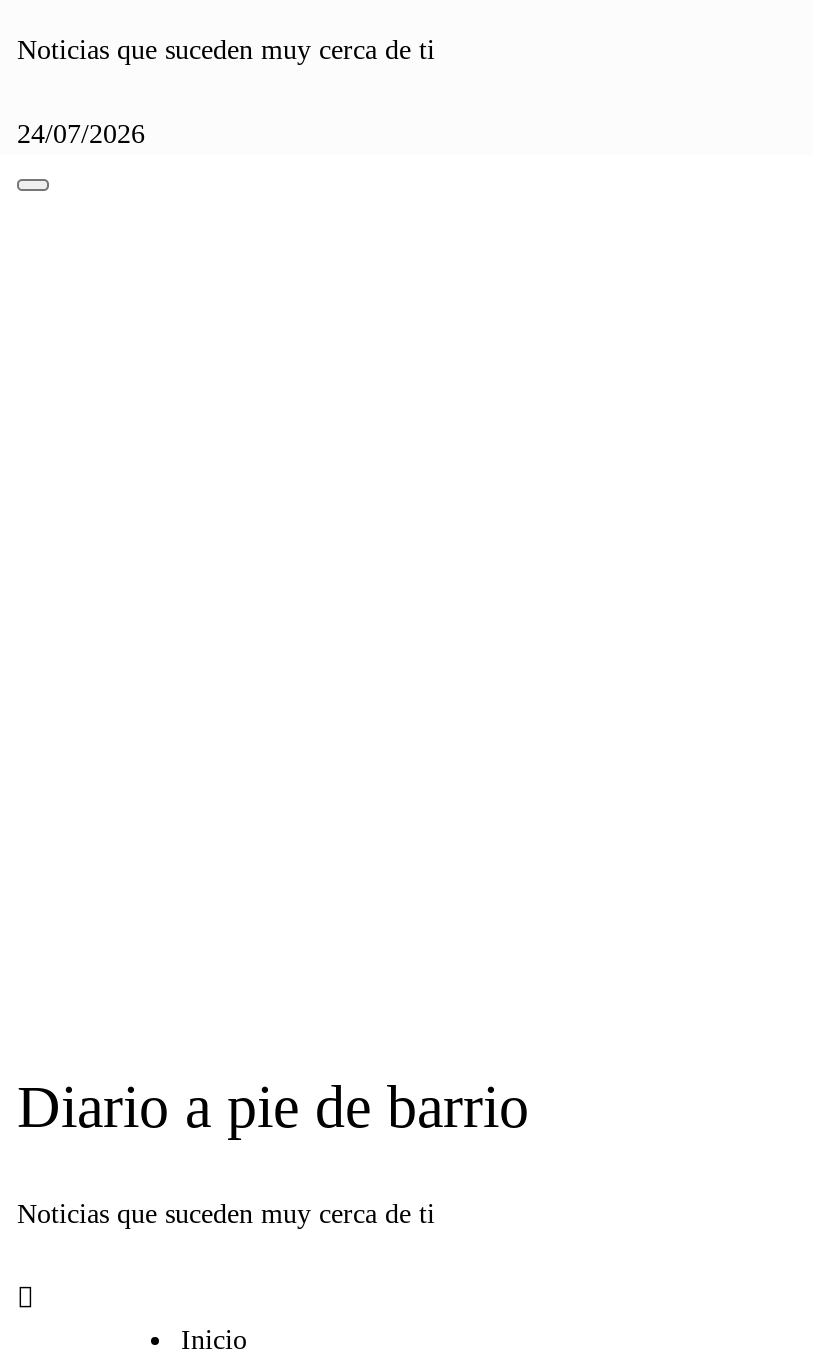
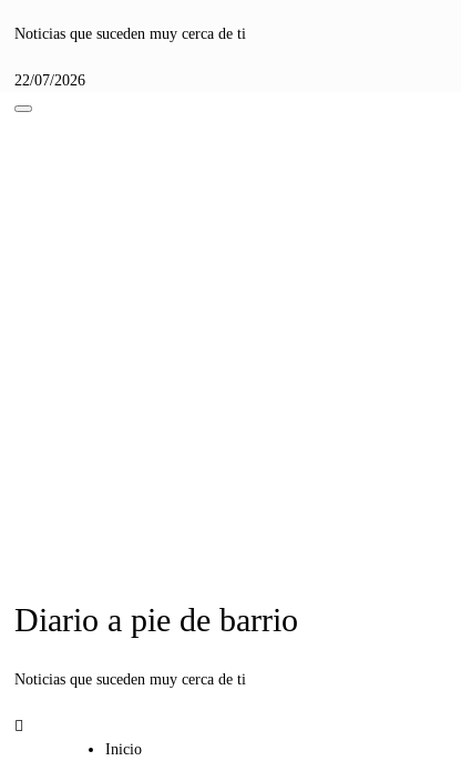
- 24/07/2026
+ 22/07/2026
